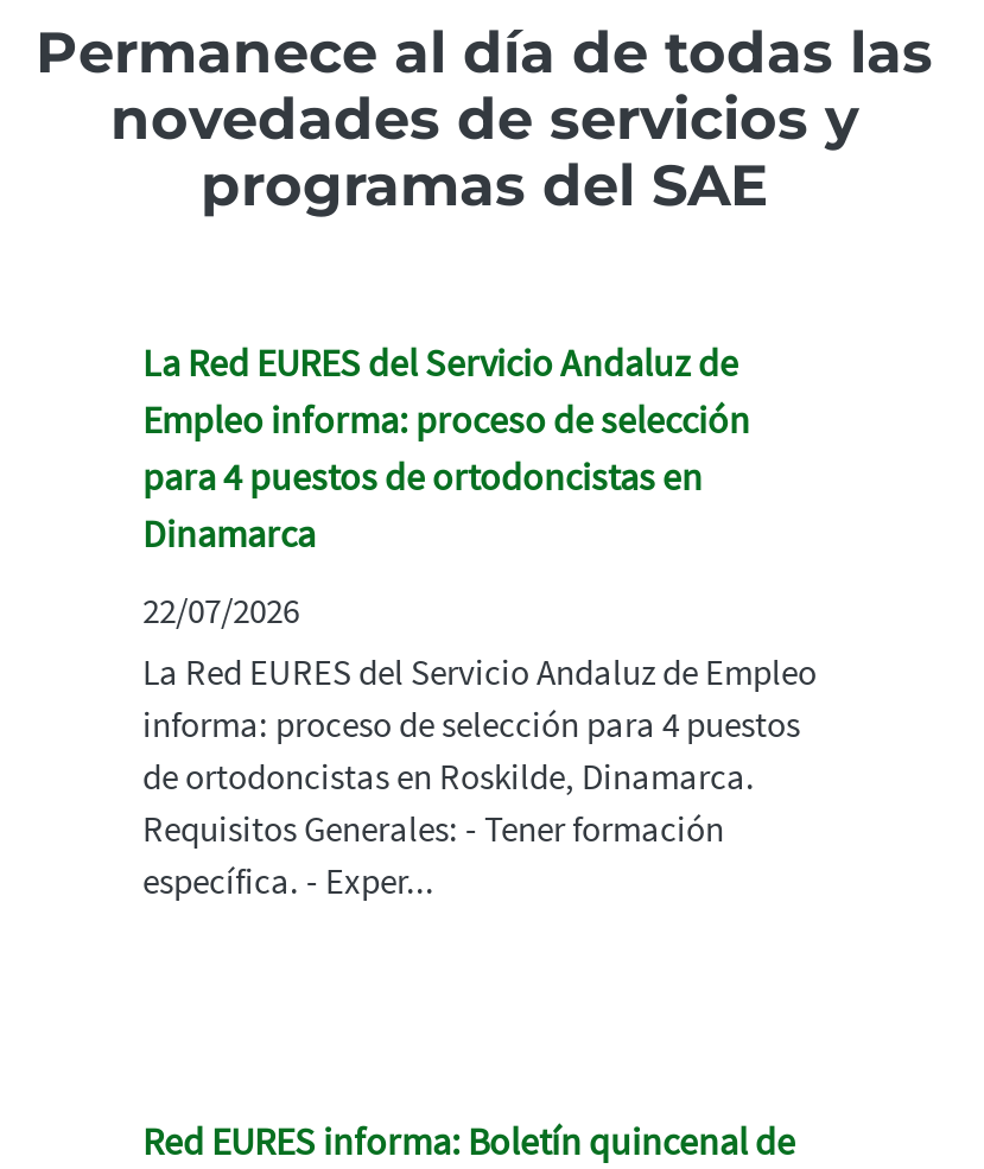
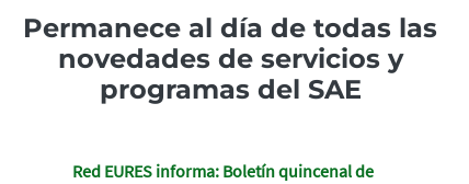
- La Red EURES del Servicio Andaluz de
- Empleo informa: proceso de selección
- para 4 puestos de ortodoncistas en
- Dinamarca
- 22/07/2026
- La Red EURES del Servicio Andaluz de Empleo
- informa: proceso de selección para 4 puestos
- de ortodoncistas en Roskilde, Dinamarca.
- Requisitos Generales: - Tener formación
- específica. - Exper...
